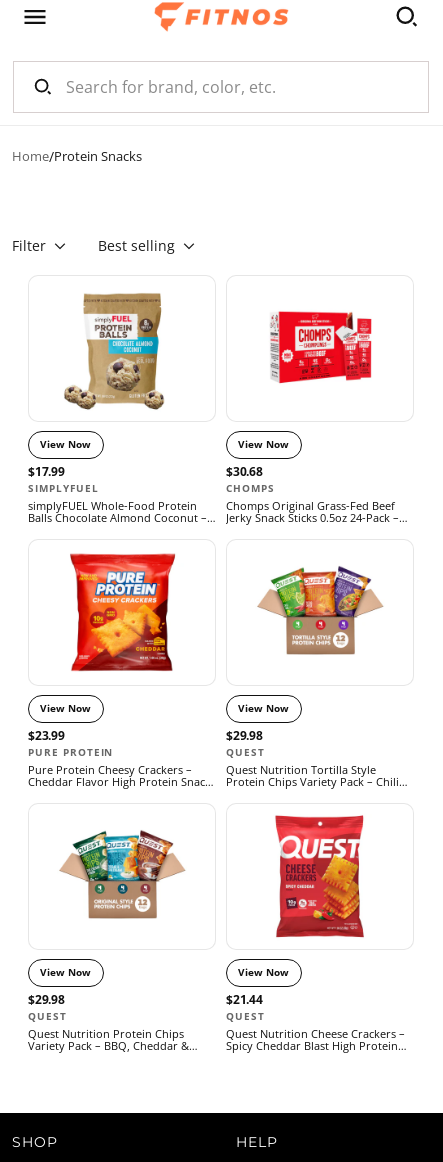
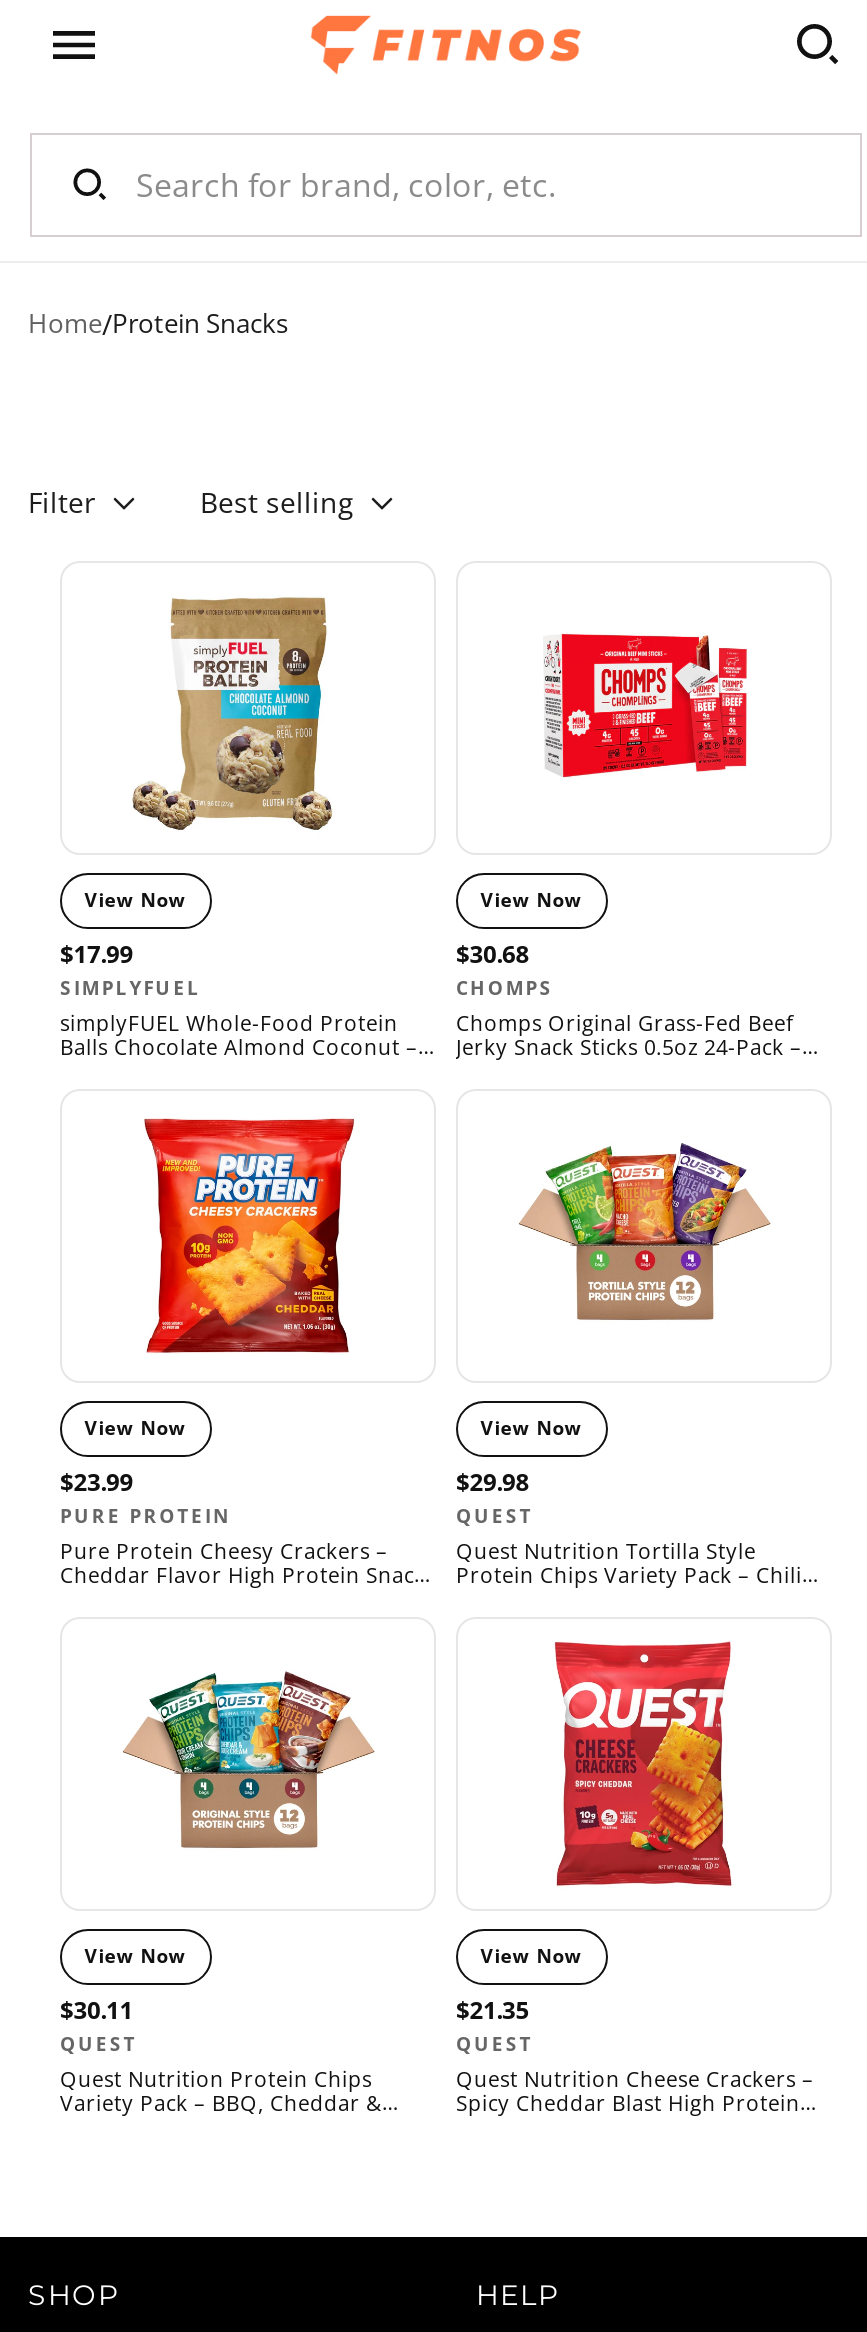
- $29.98
+ $30.11

- $21.44
+ $21.35
